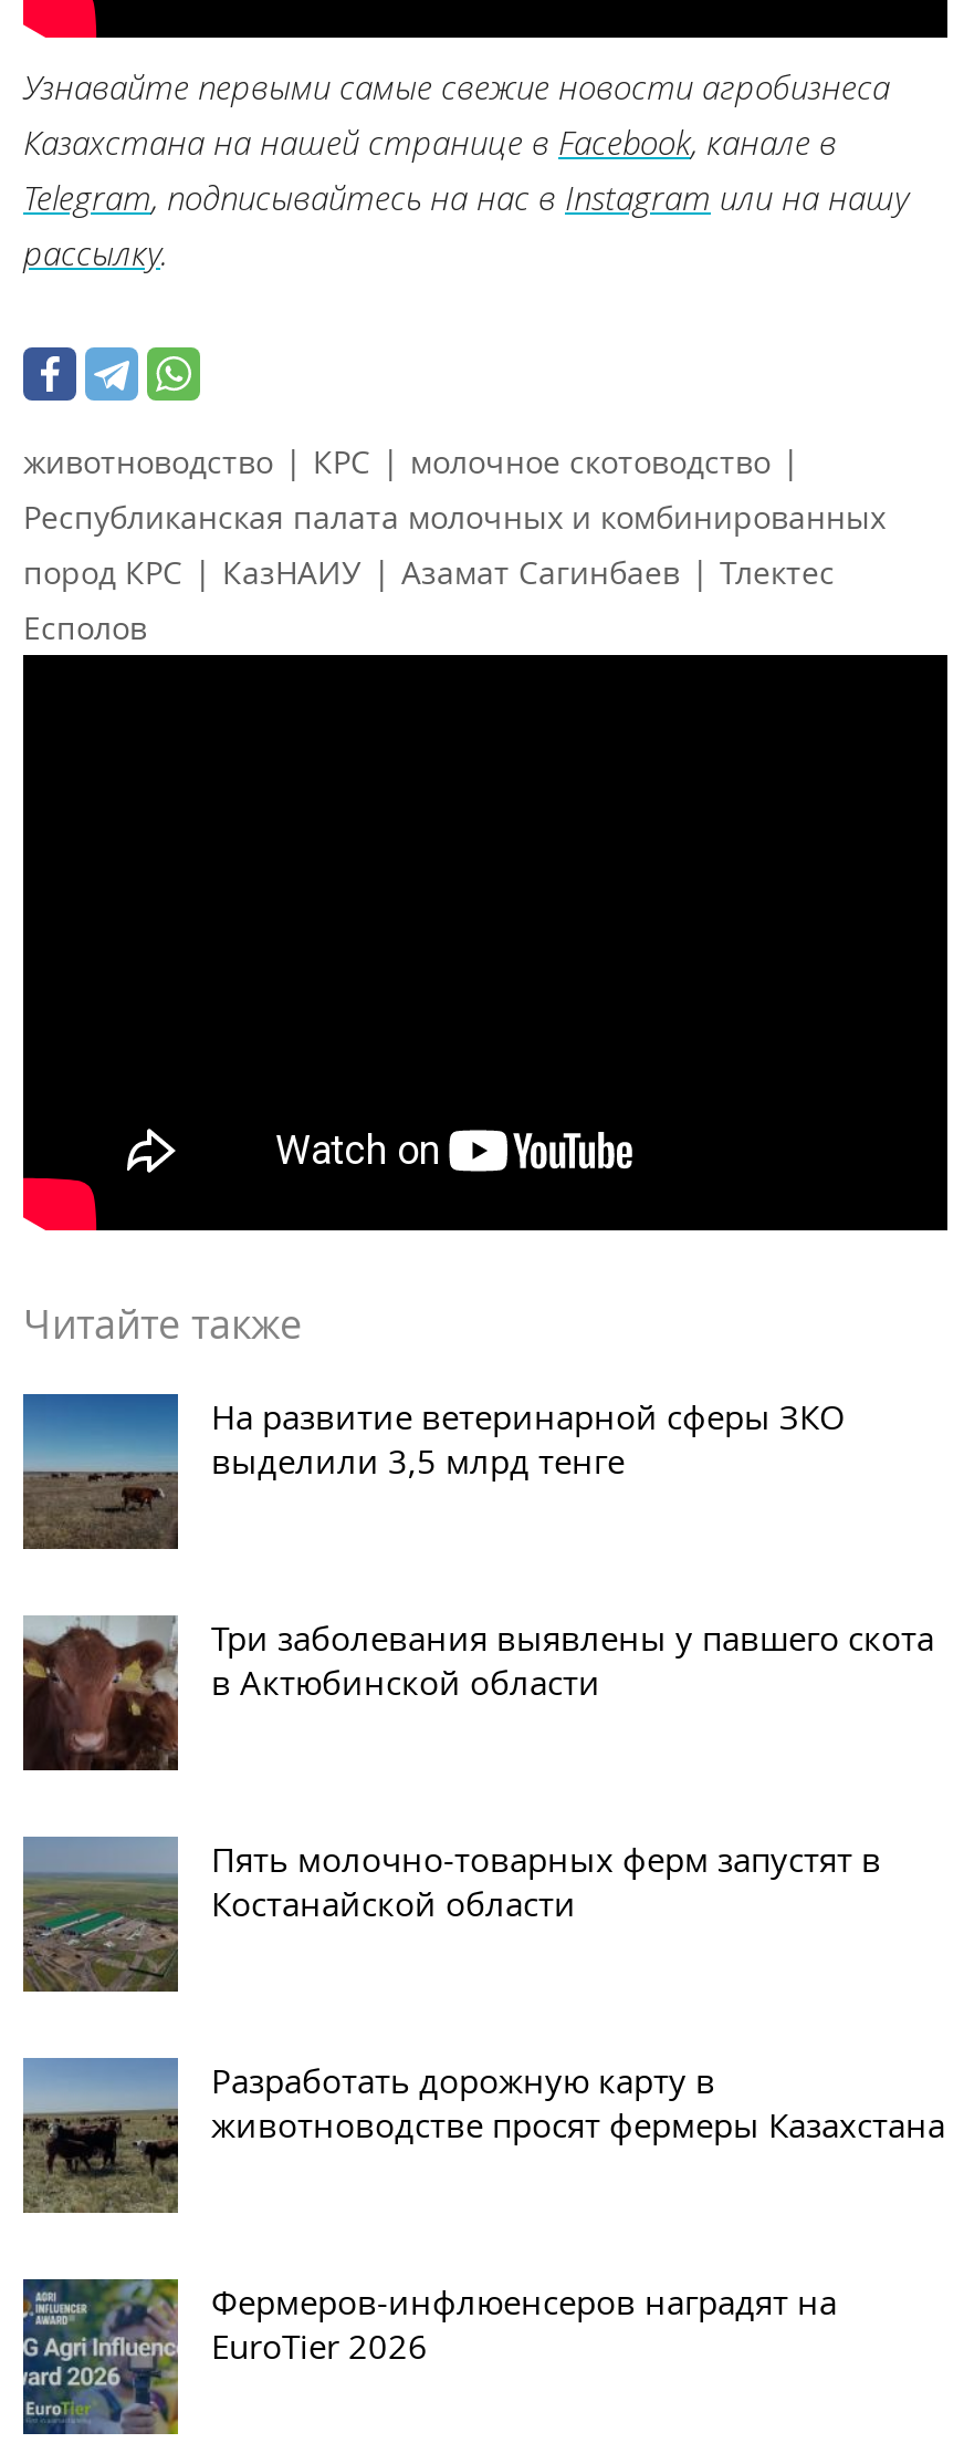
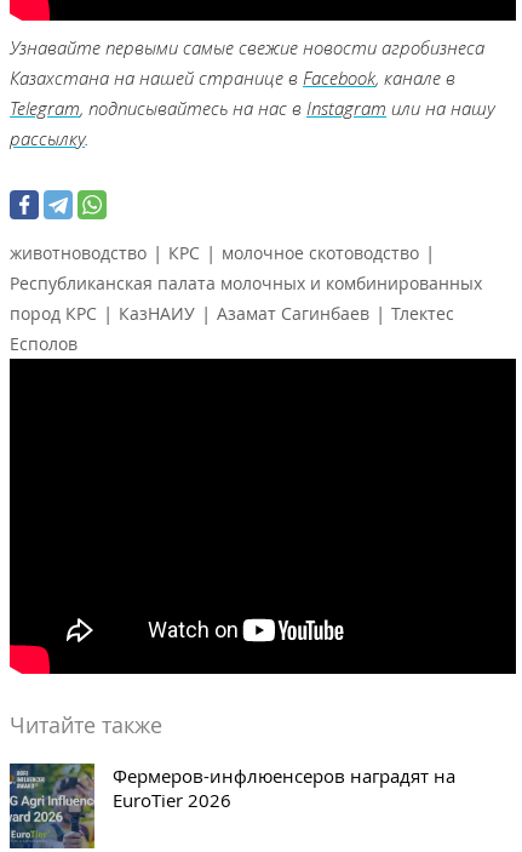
- [image]
- На развитие ветеринарной сферы ЗКО
- выделили 3,5 млрд тенге

- [image]
- Три заболевания выявлены у павшего скота
- в Актюбинской области

- [image]
- Пять молочно-товарных ферм запустят в
- Костанайской области

- [image]
- Разработать дорожную карту в
- животноводстве просят фермеры Казахстана
